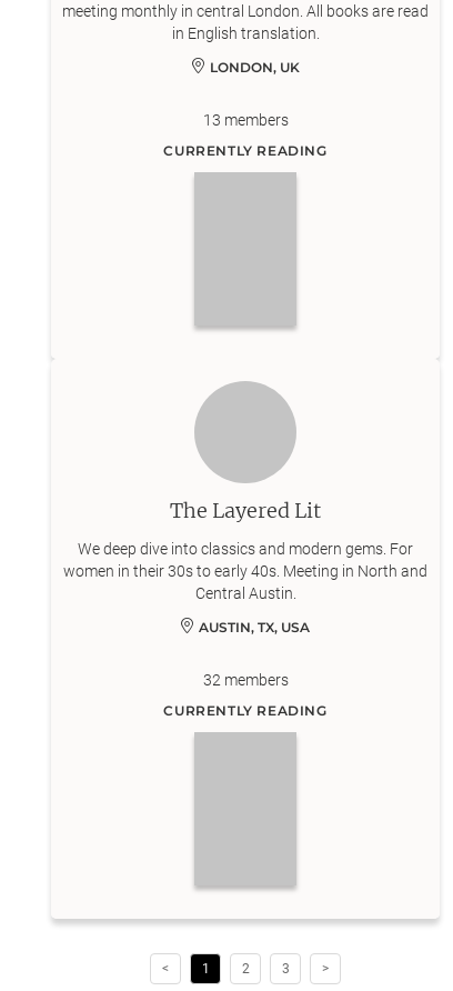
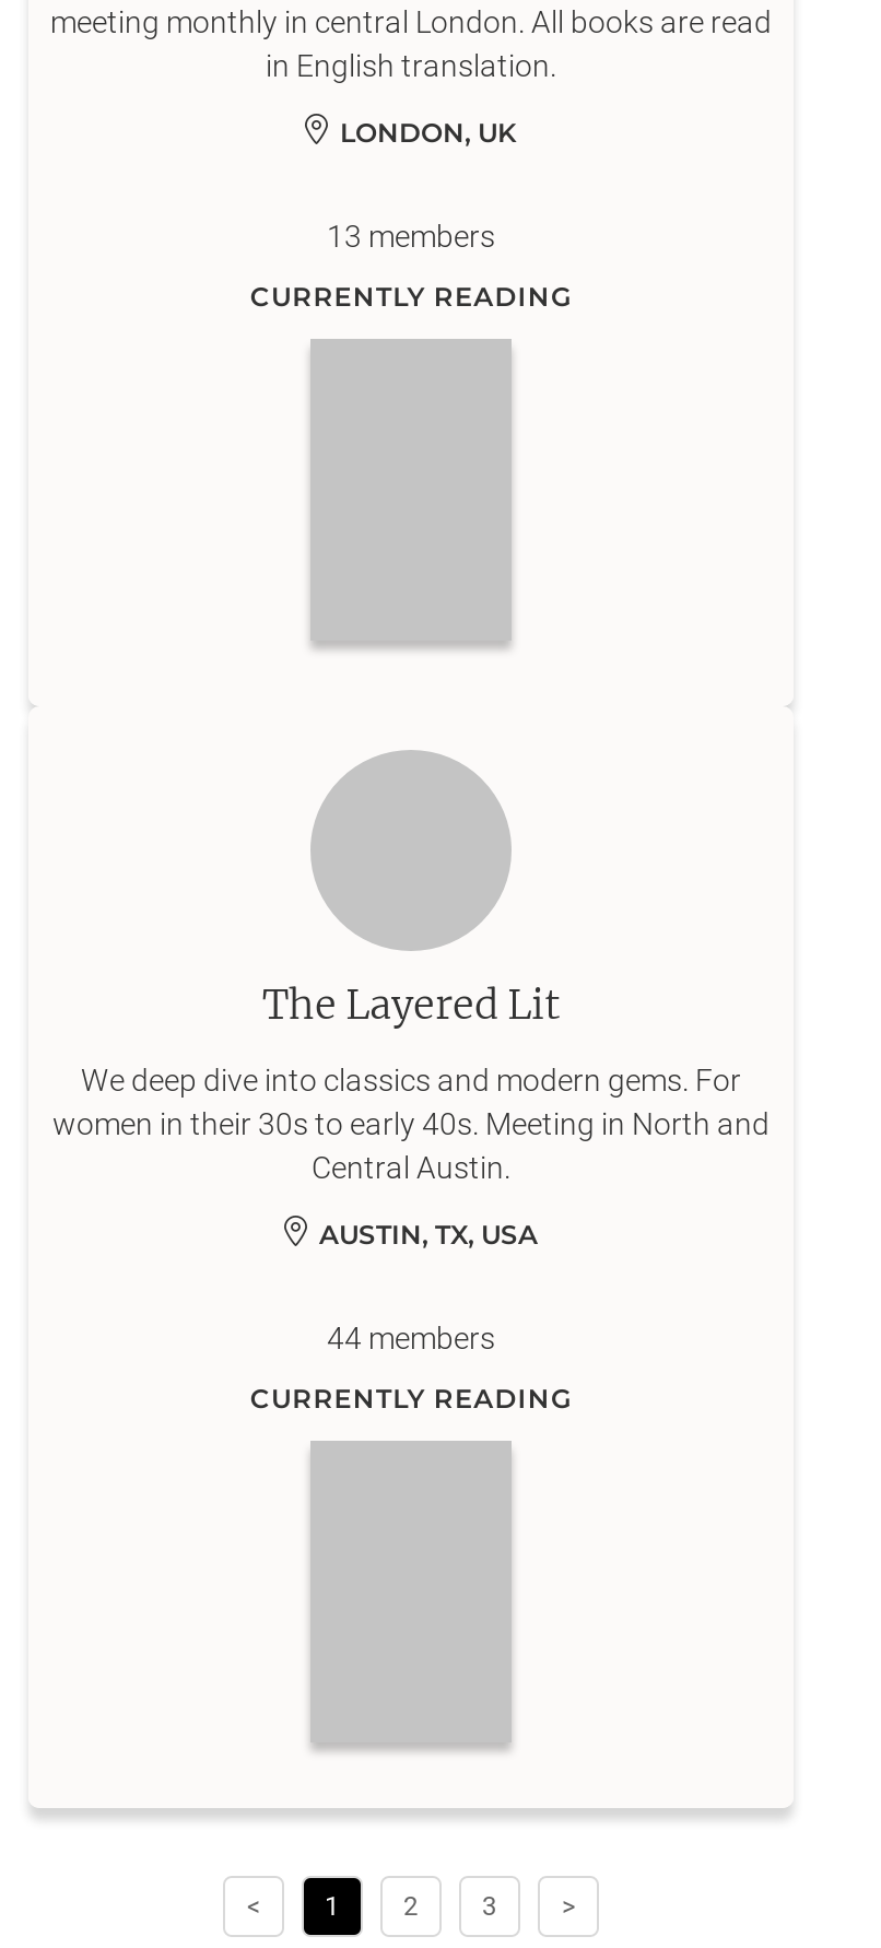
- 32 members
+ 44 members
